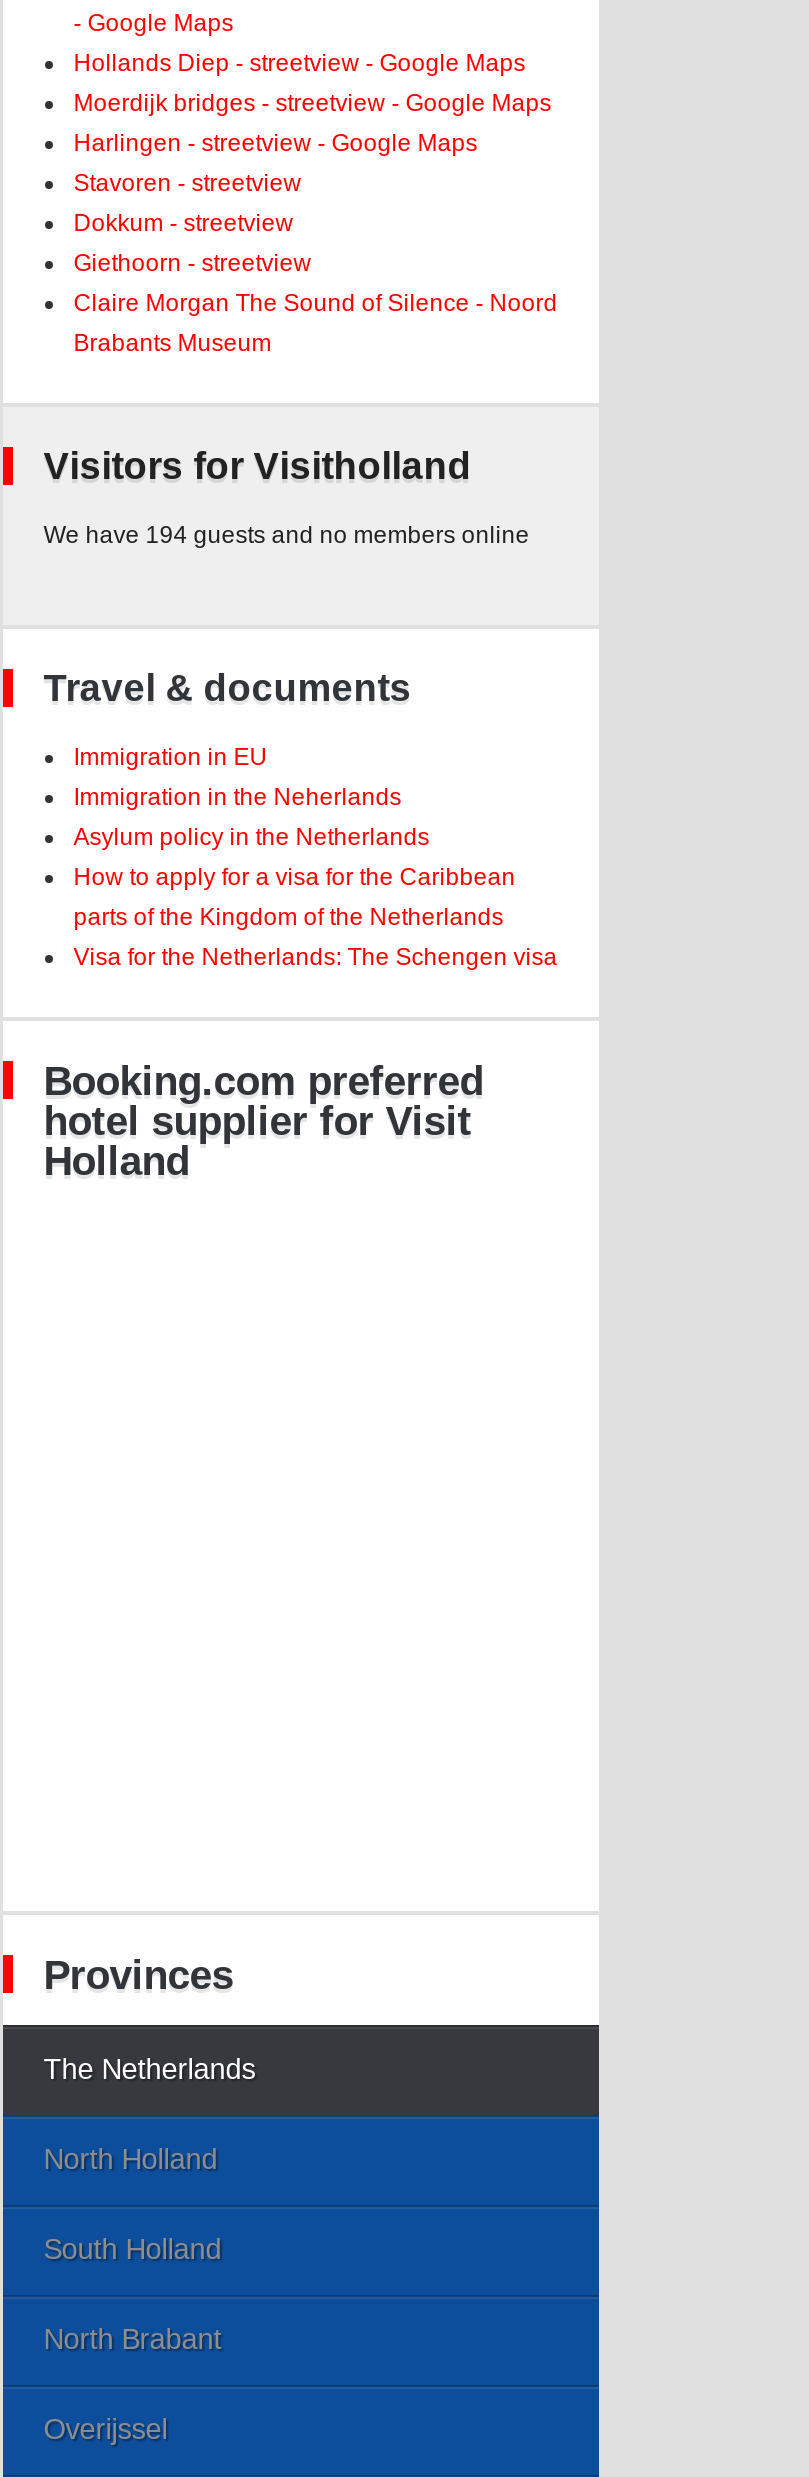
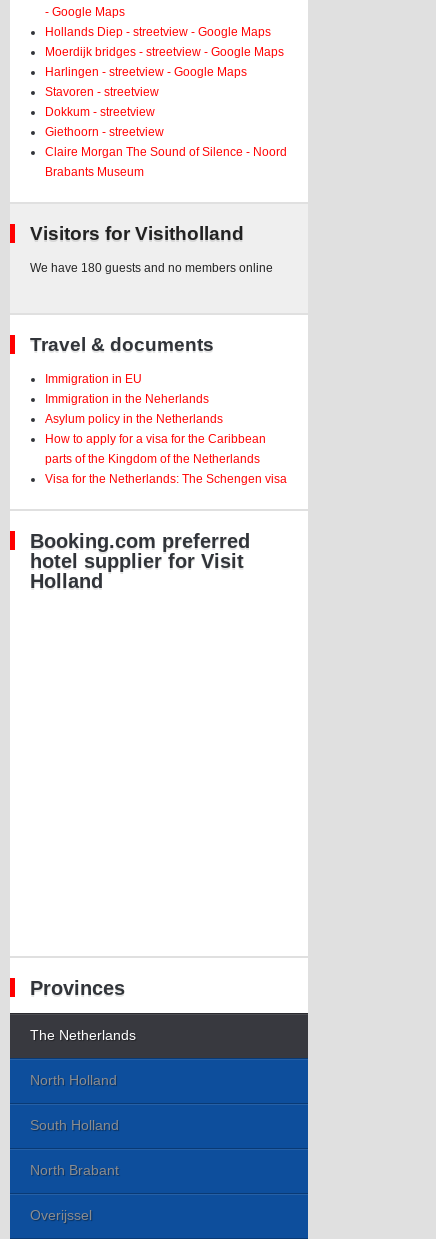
- We have 194 guests and no members online
+ We have 180 guests and no members online
